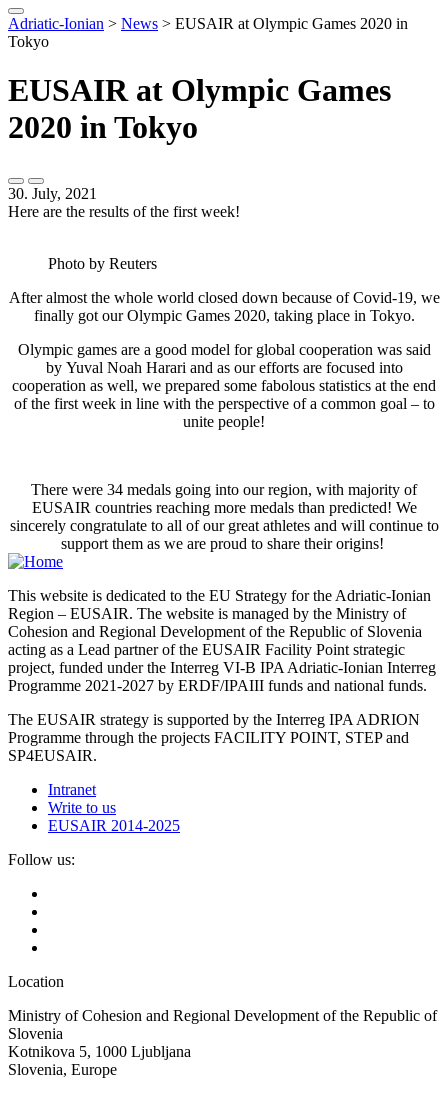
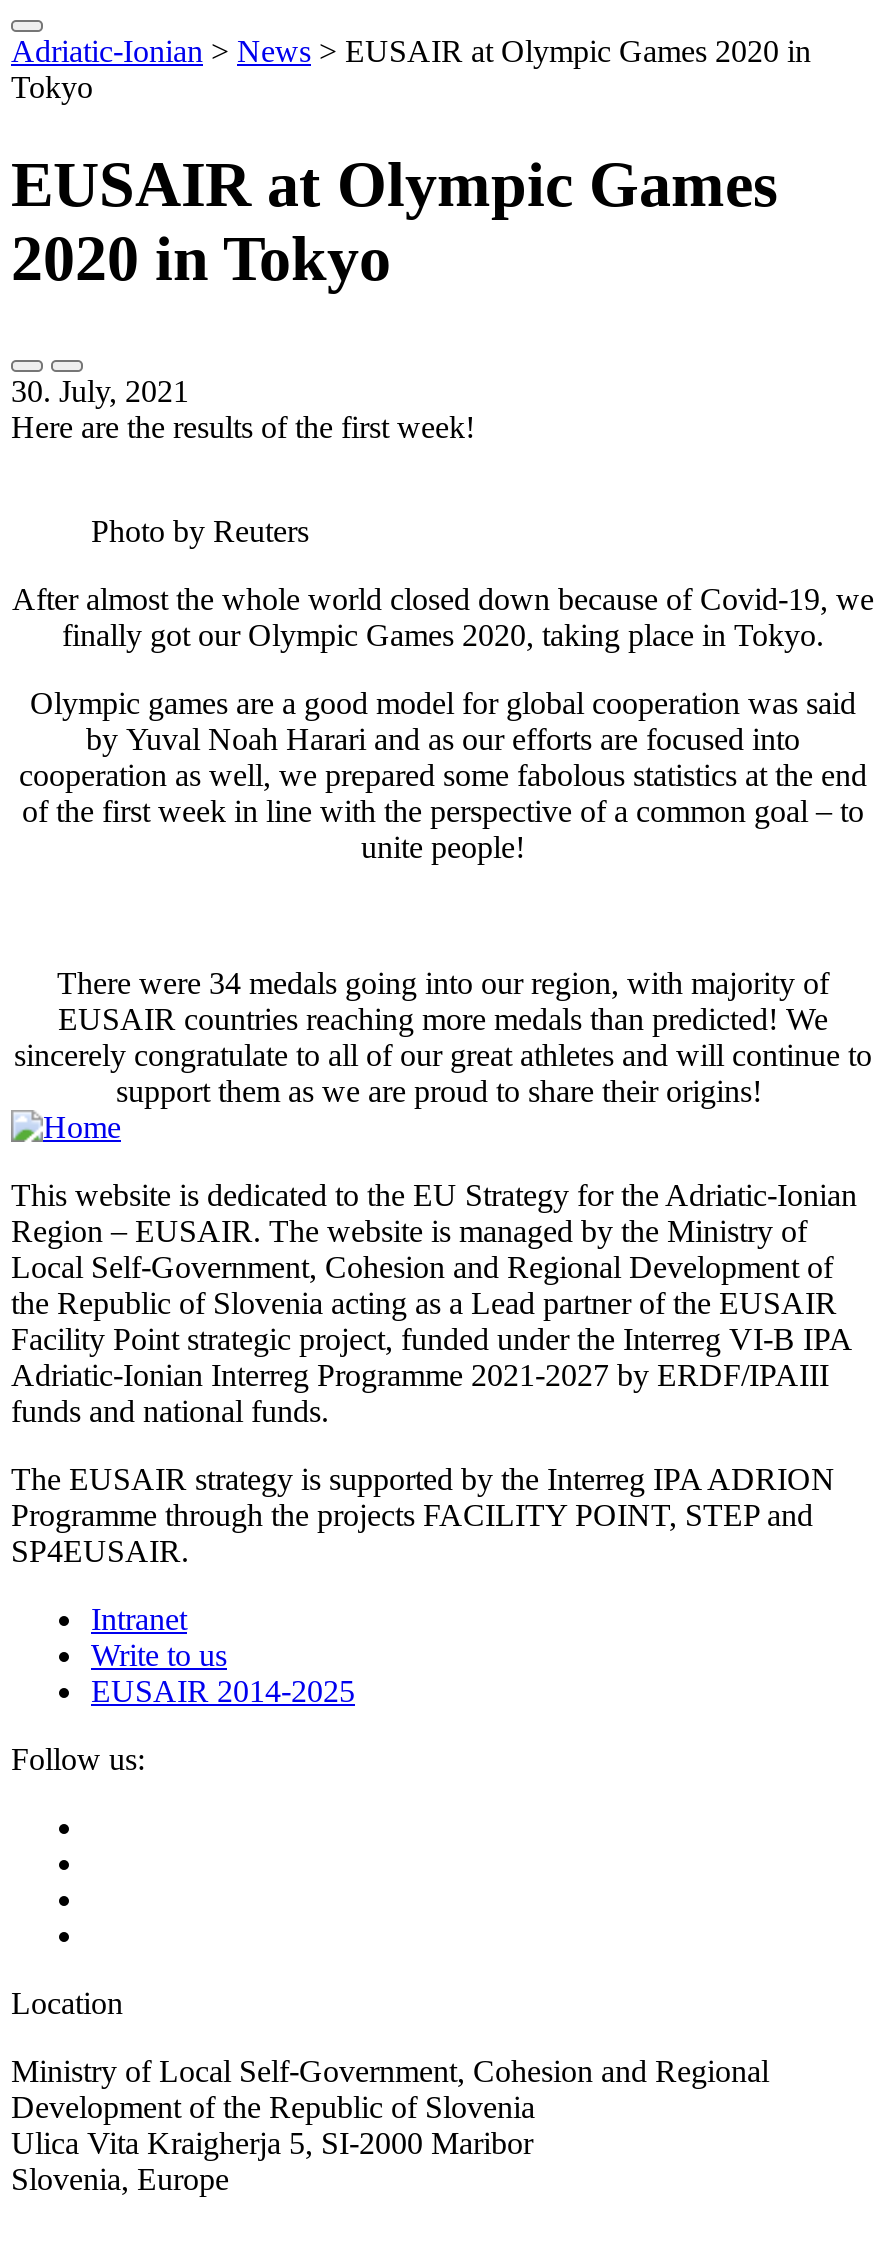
- Cohesion and Regional Development of the Republic of Slovenia
- acting as a Lead partner of the EUSAIR Facility Point strategic
- project, funded under the Interreg VI-B IPA Adriatic-Ionian Interreg
- Programme 2021-2027 by ERDF/IPAIII funds and national funds.
+ Local Self-Government, Cohesion and Regional Development of
+ the Republic of Slovenia acting as a Lead partner of the EUSAIR
+ Facility Point strategic project, funded under the Interreg VI-B IPA
+ Adriatic-Ionian Interreg Programme 2021-2027 by ERDF/IPAIII
+ funds and national funds.

- Ministry of Cohesion and Regional Development of the Republic of
- Slovenia
- Kotnikova 5, 1000 Ljubljana
+ Ministry of Local Self-Government, Cohesion and Regional
+ Development of the Republic of Slovenia
+ Ulica Vita Kraigherja 5, SI-2000 Maribor
